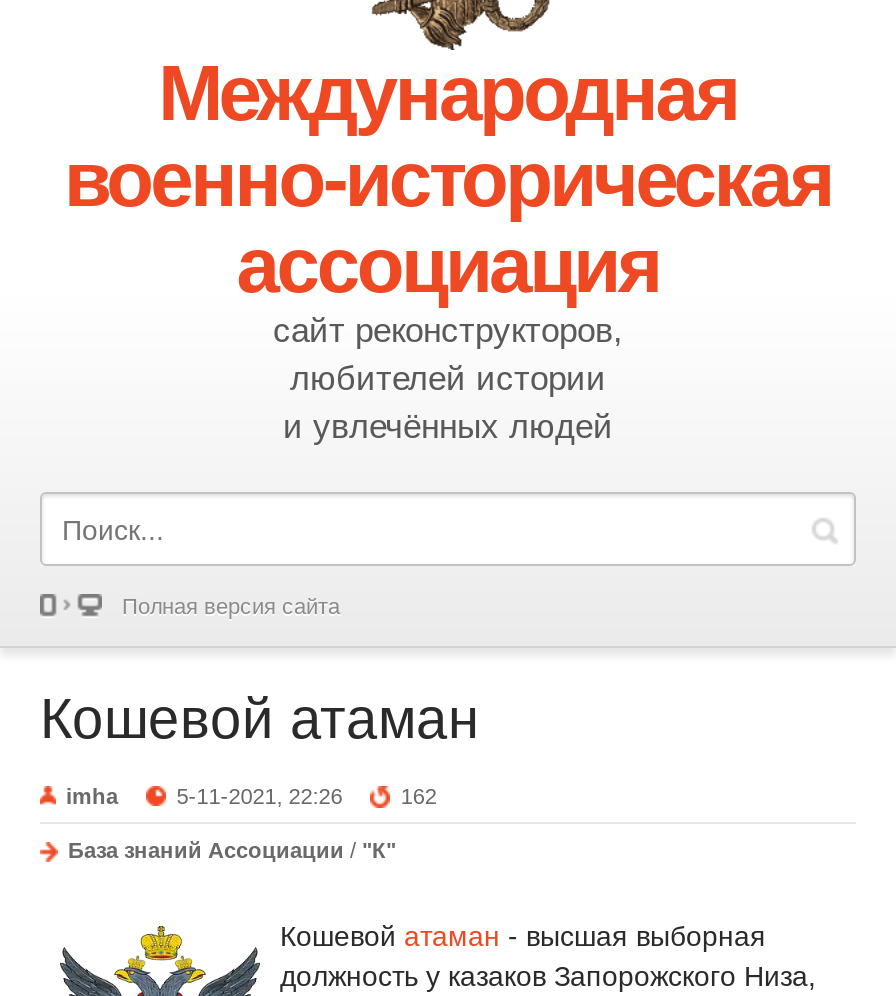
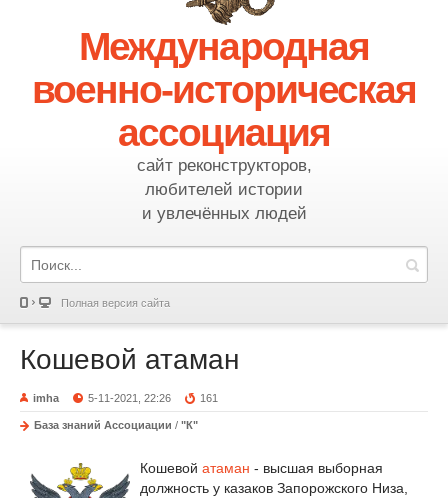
- 162
+ 161
